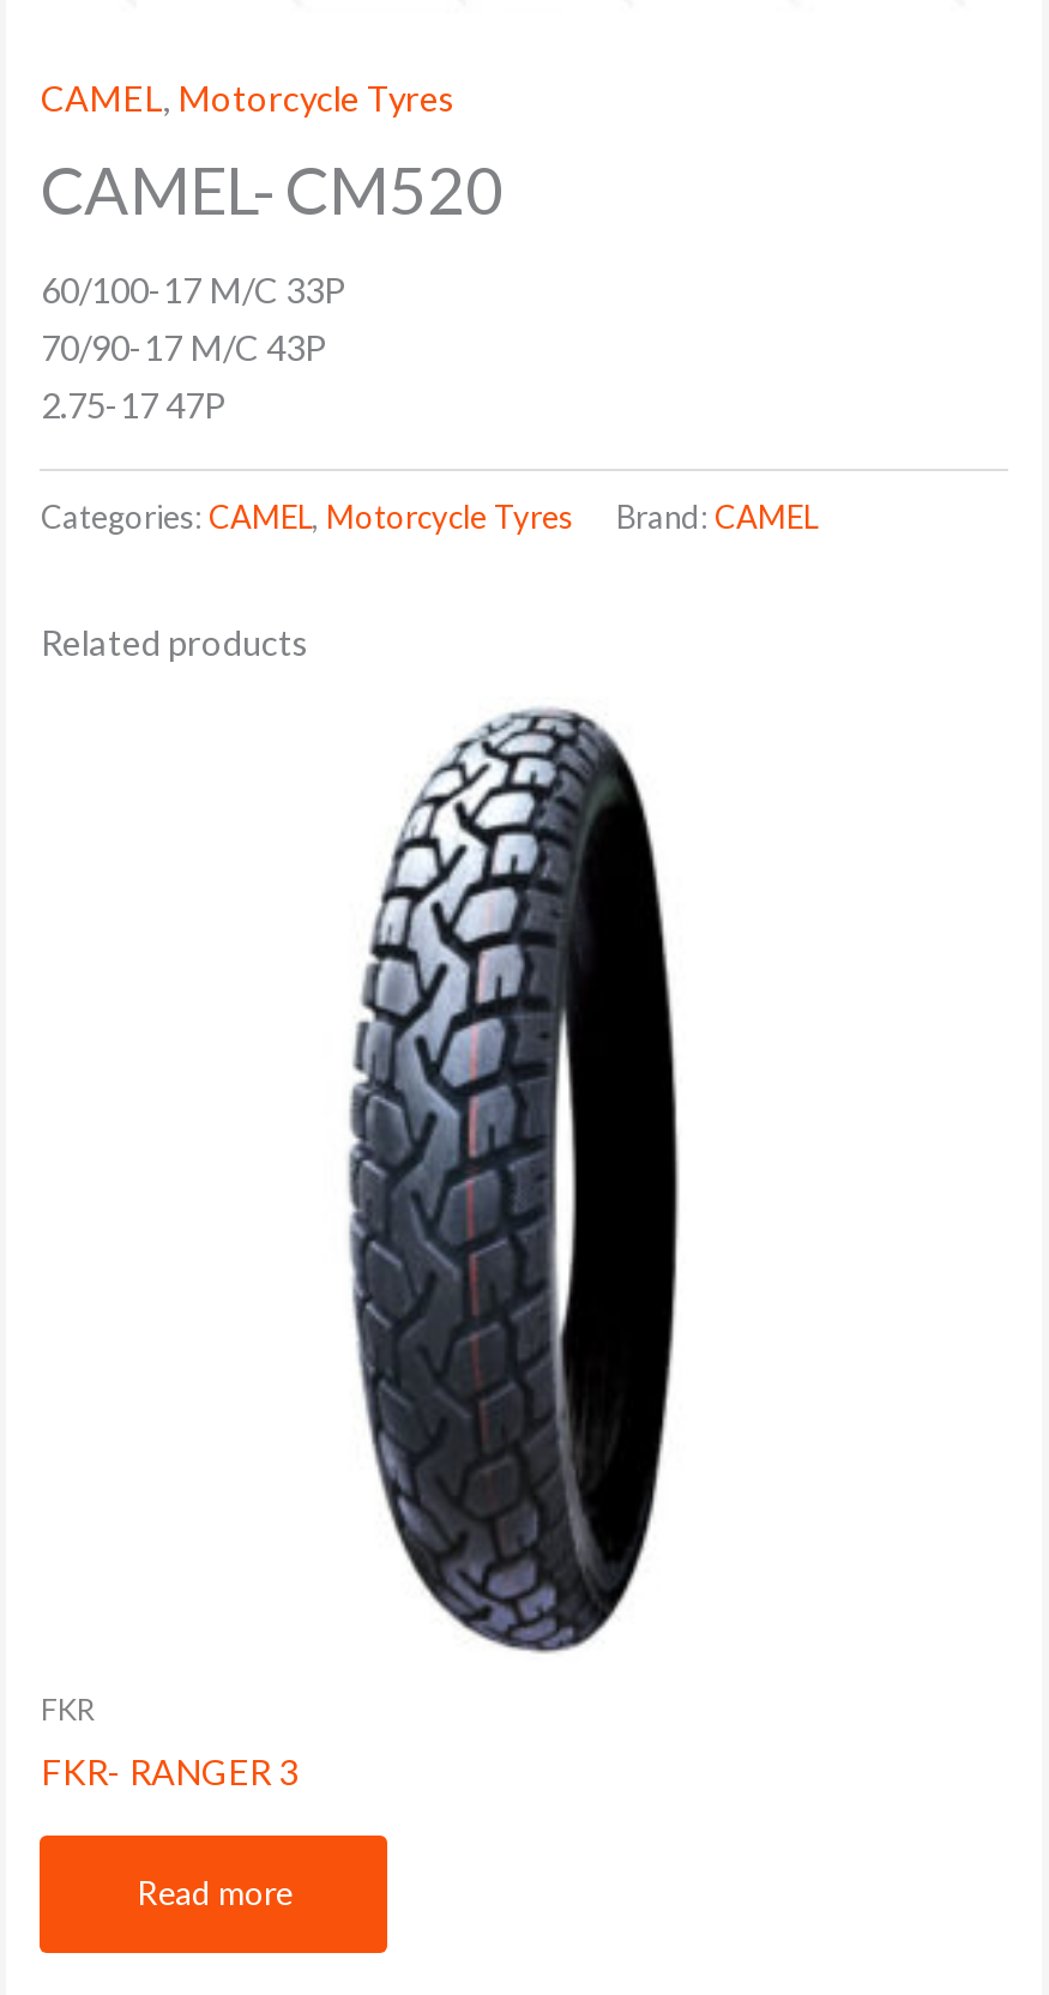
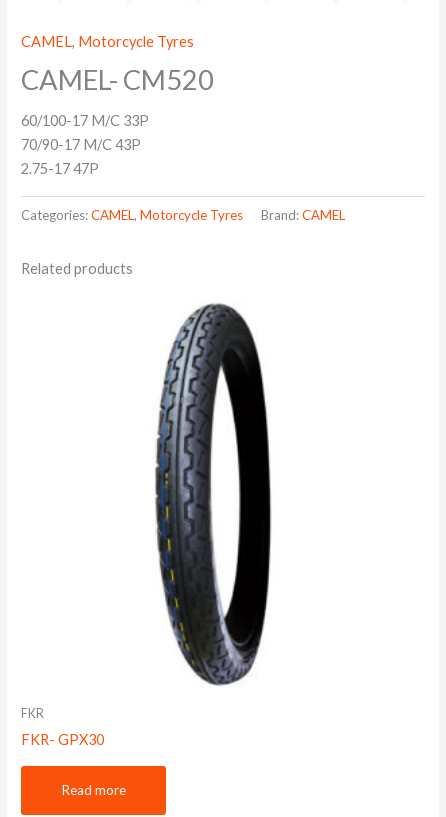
- [image]
+ [image]

- FKR- RANGER 3
+ FKR- GPX30
